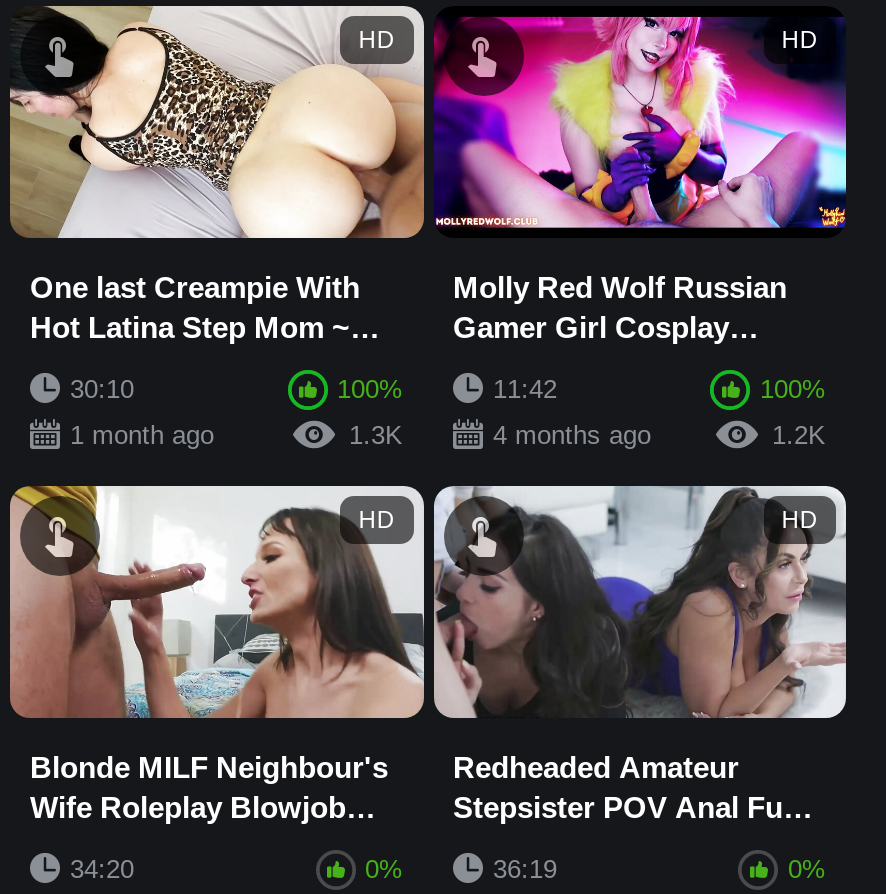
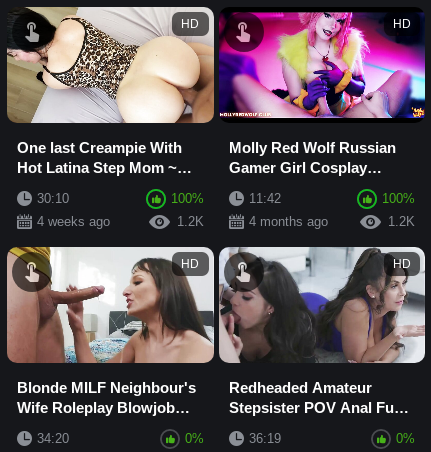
- 1 month ago
- 1.3K
+ 4 weeks ago
+ 1.2K
